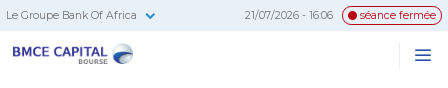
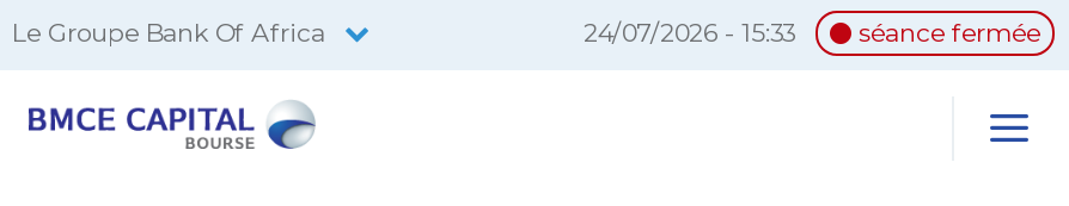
- 21/07/2026 - 16:06 séance fermée
+ 24/07/2026 - 15:33 séance fermée
